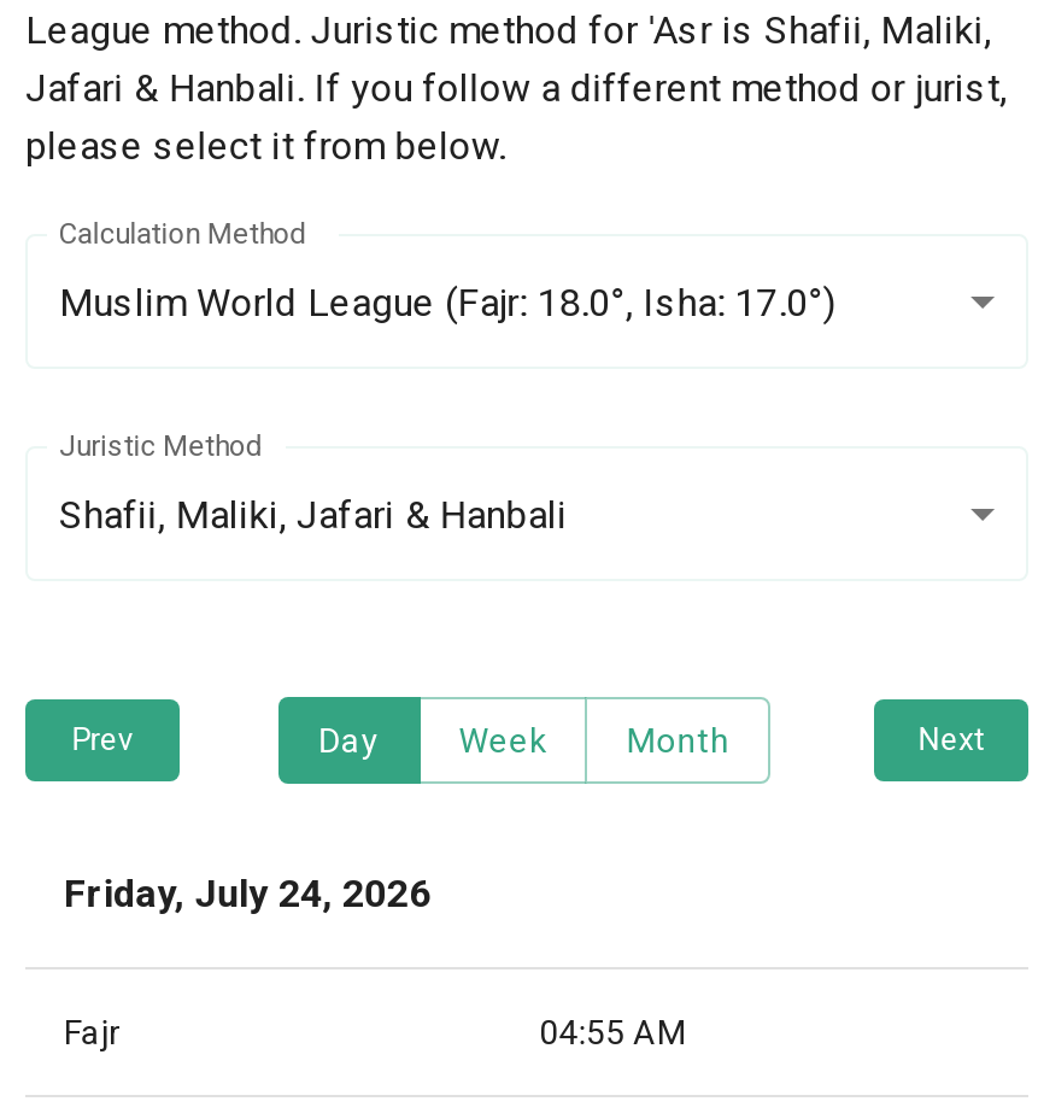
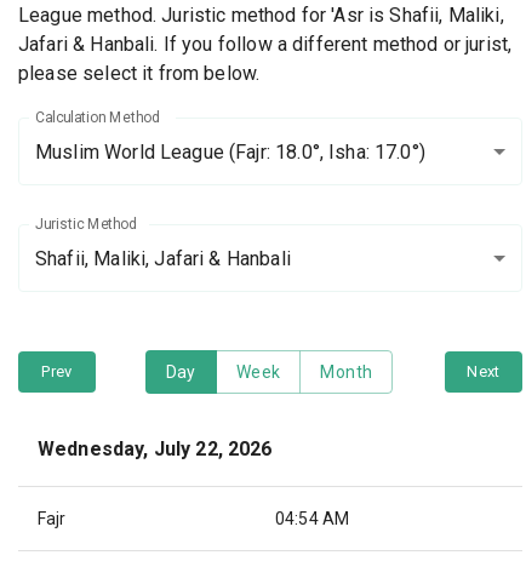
- Friday, July 24, 2026
+ Wednesday, July 22, 2026

- 04:55 AM
+ 04:54 AM
